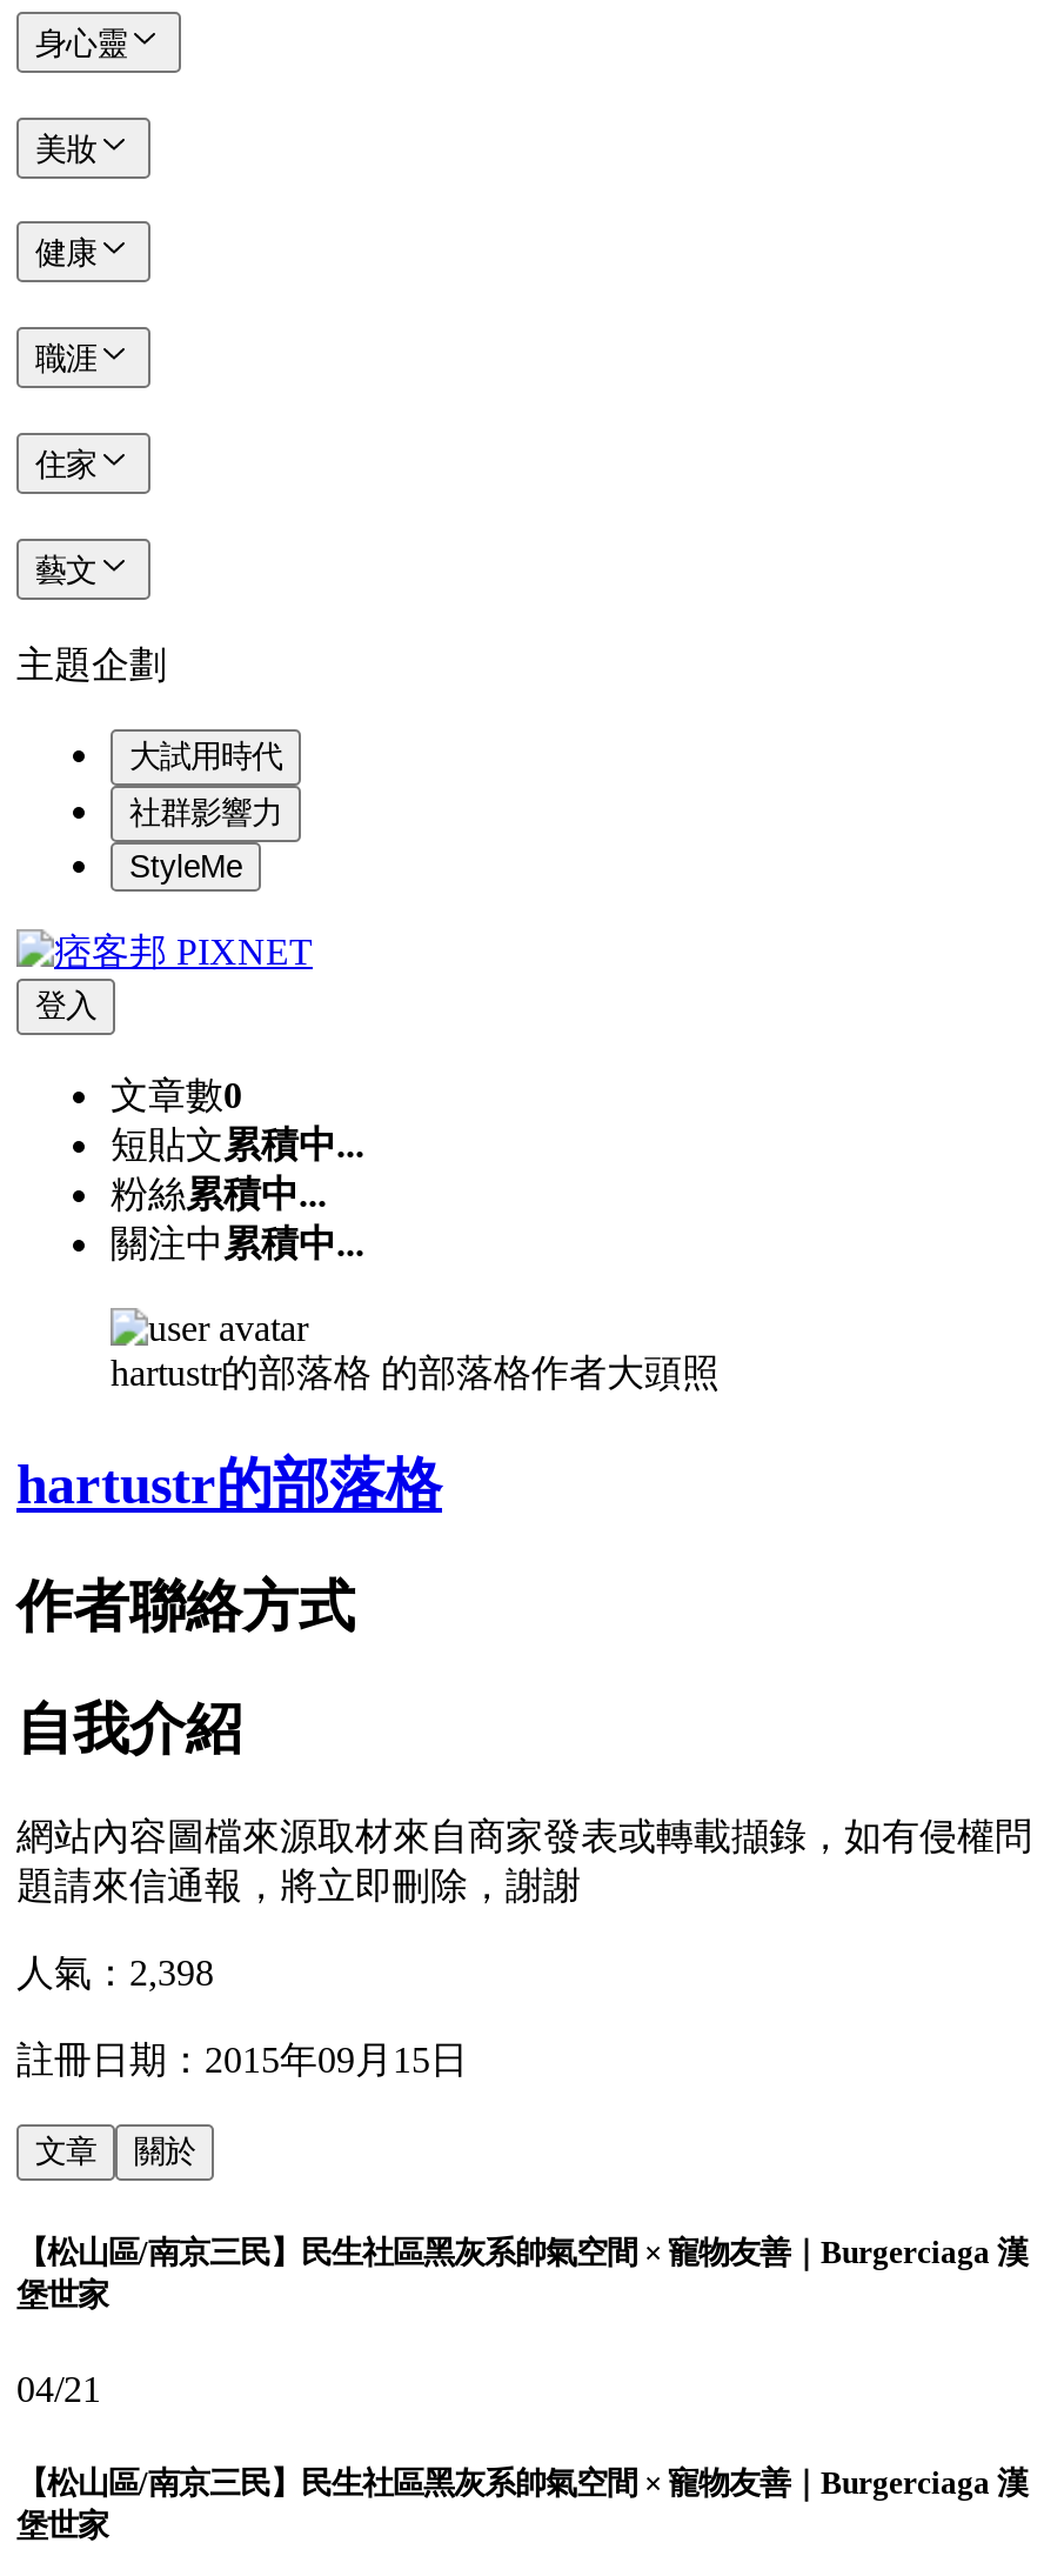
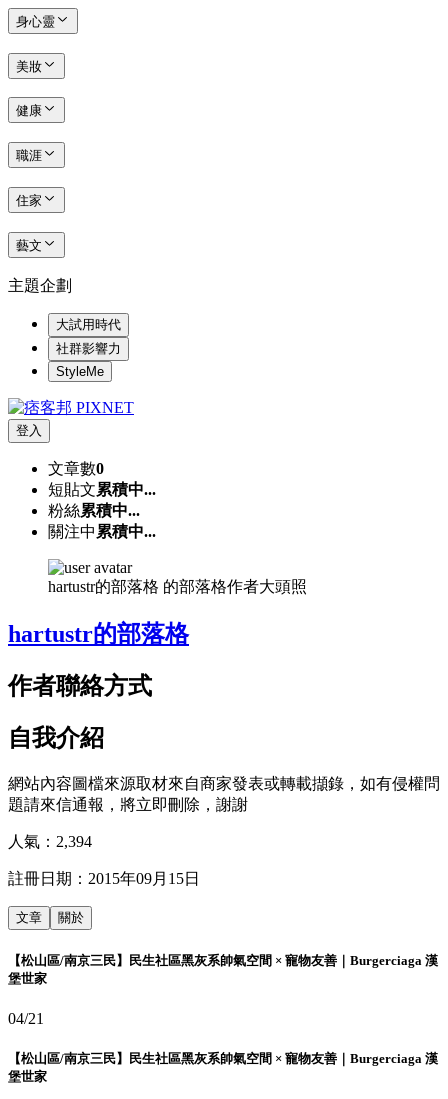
- 人氣：2,398
+ 人氣：2,394
